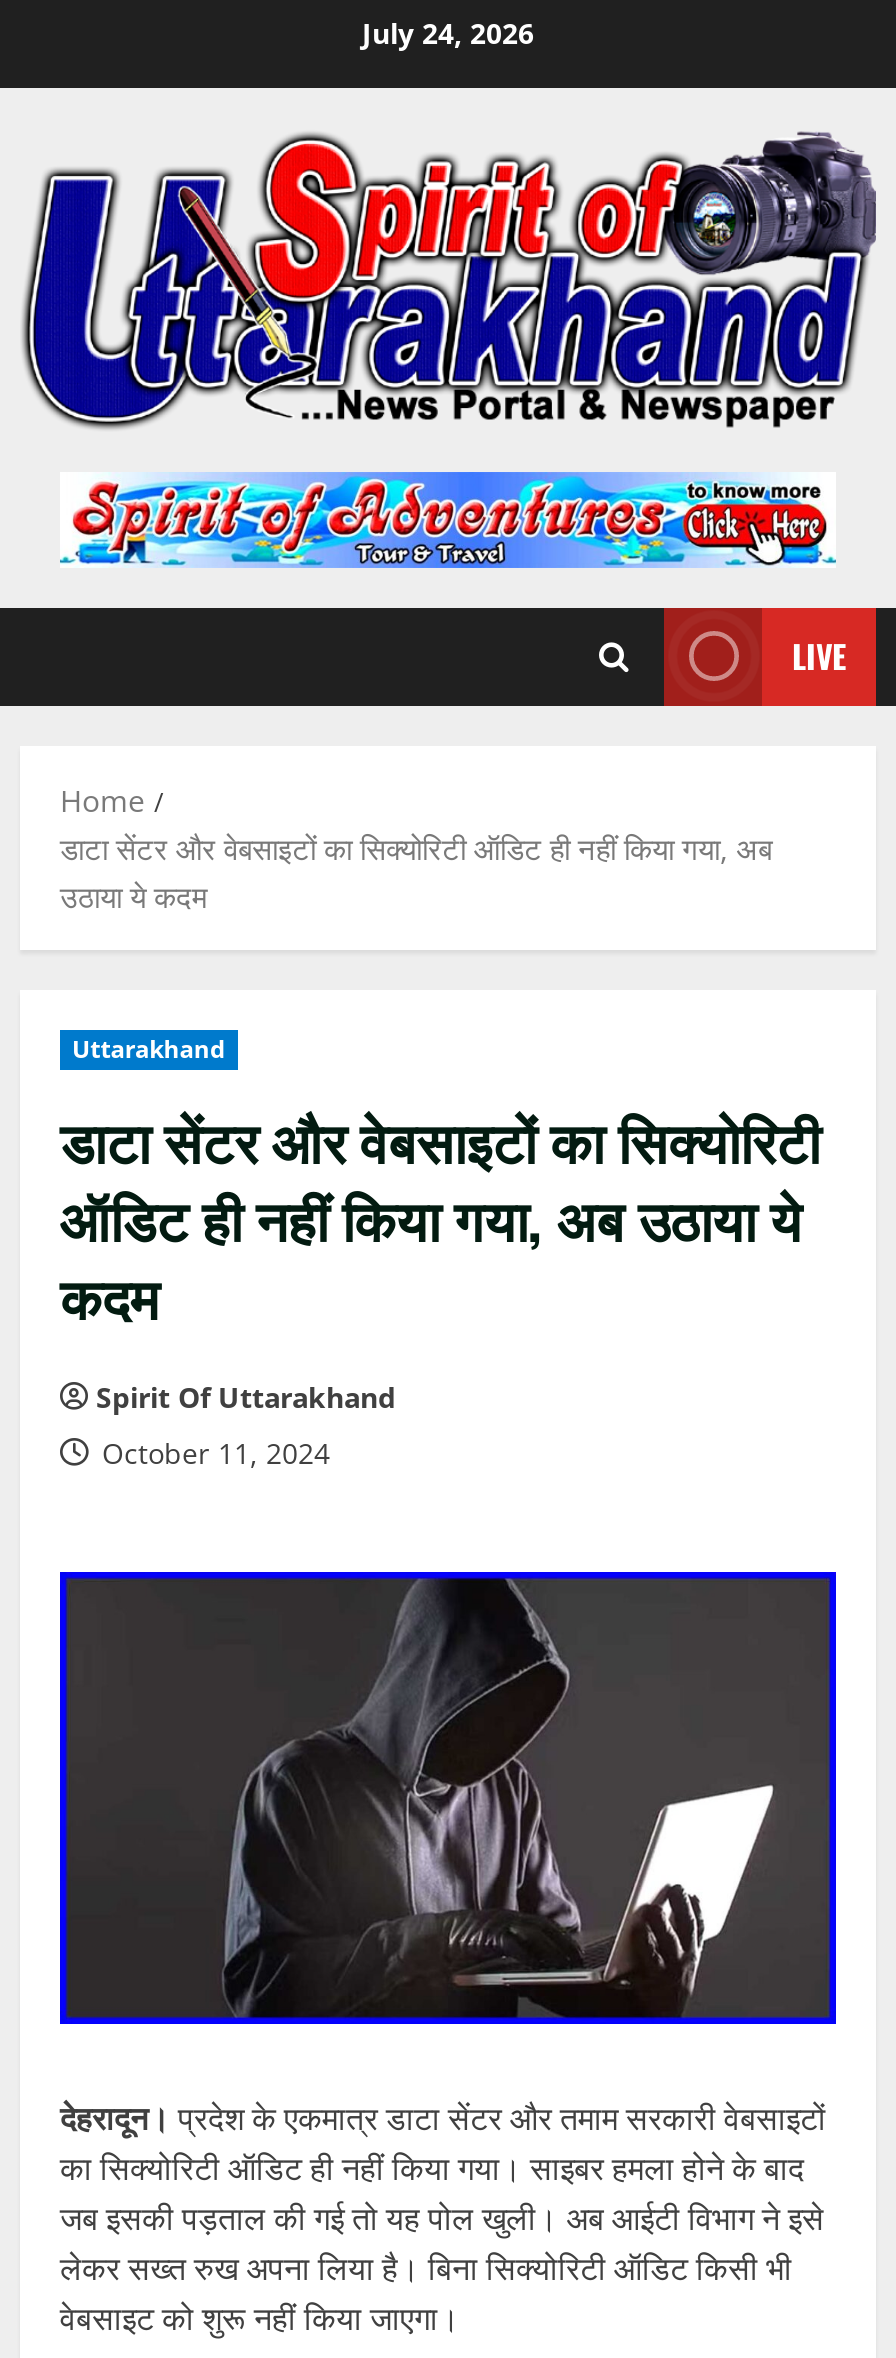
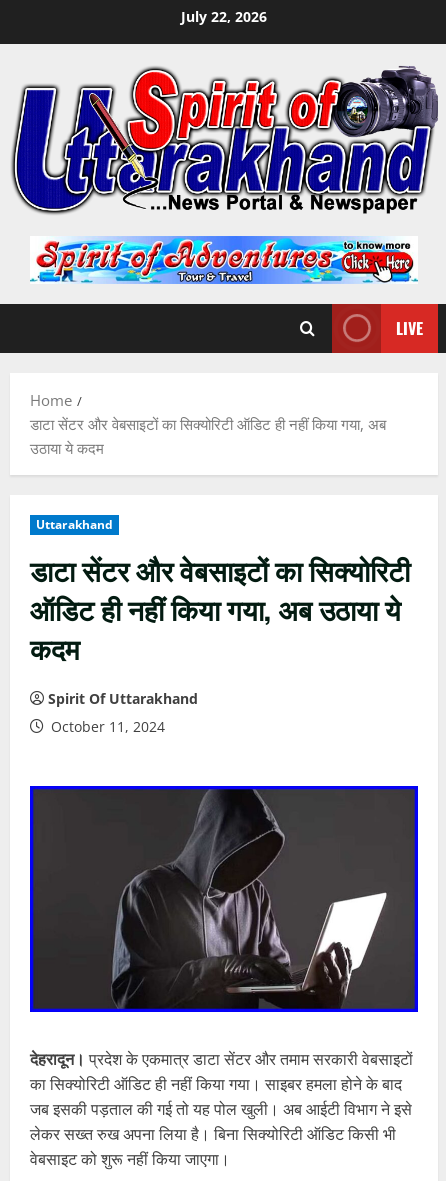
- July 24, 2026
+ July 22, 2026
